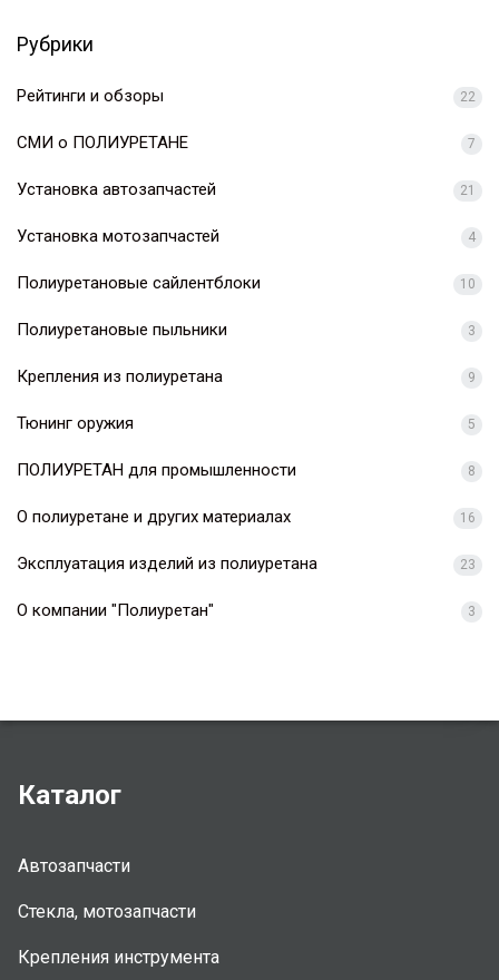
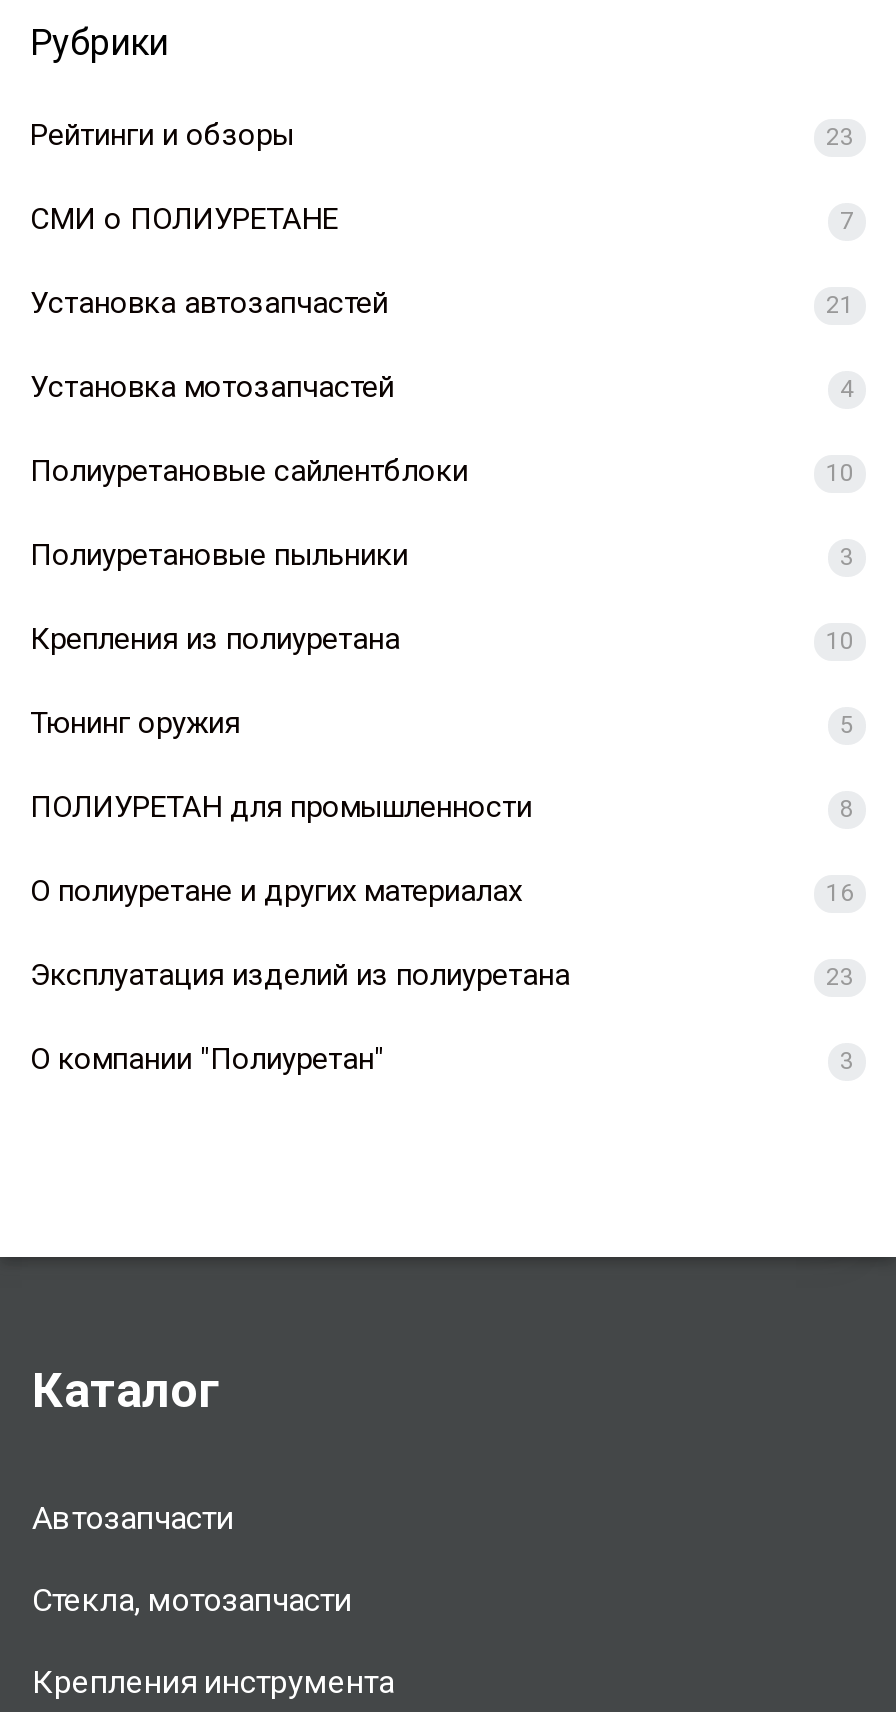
- 22
+ 23

- 9
+ 10
